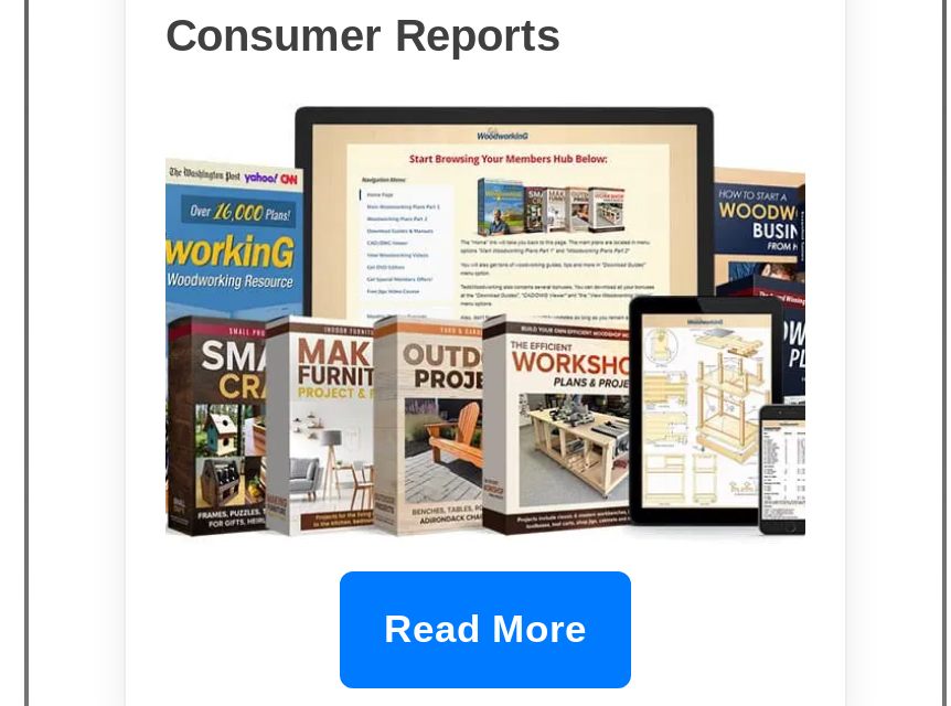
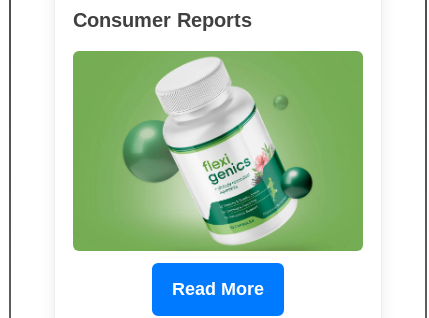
- [image]
+ [image]
